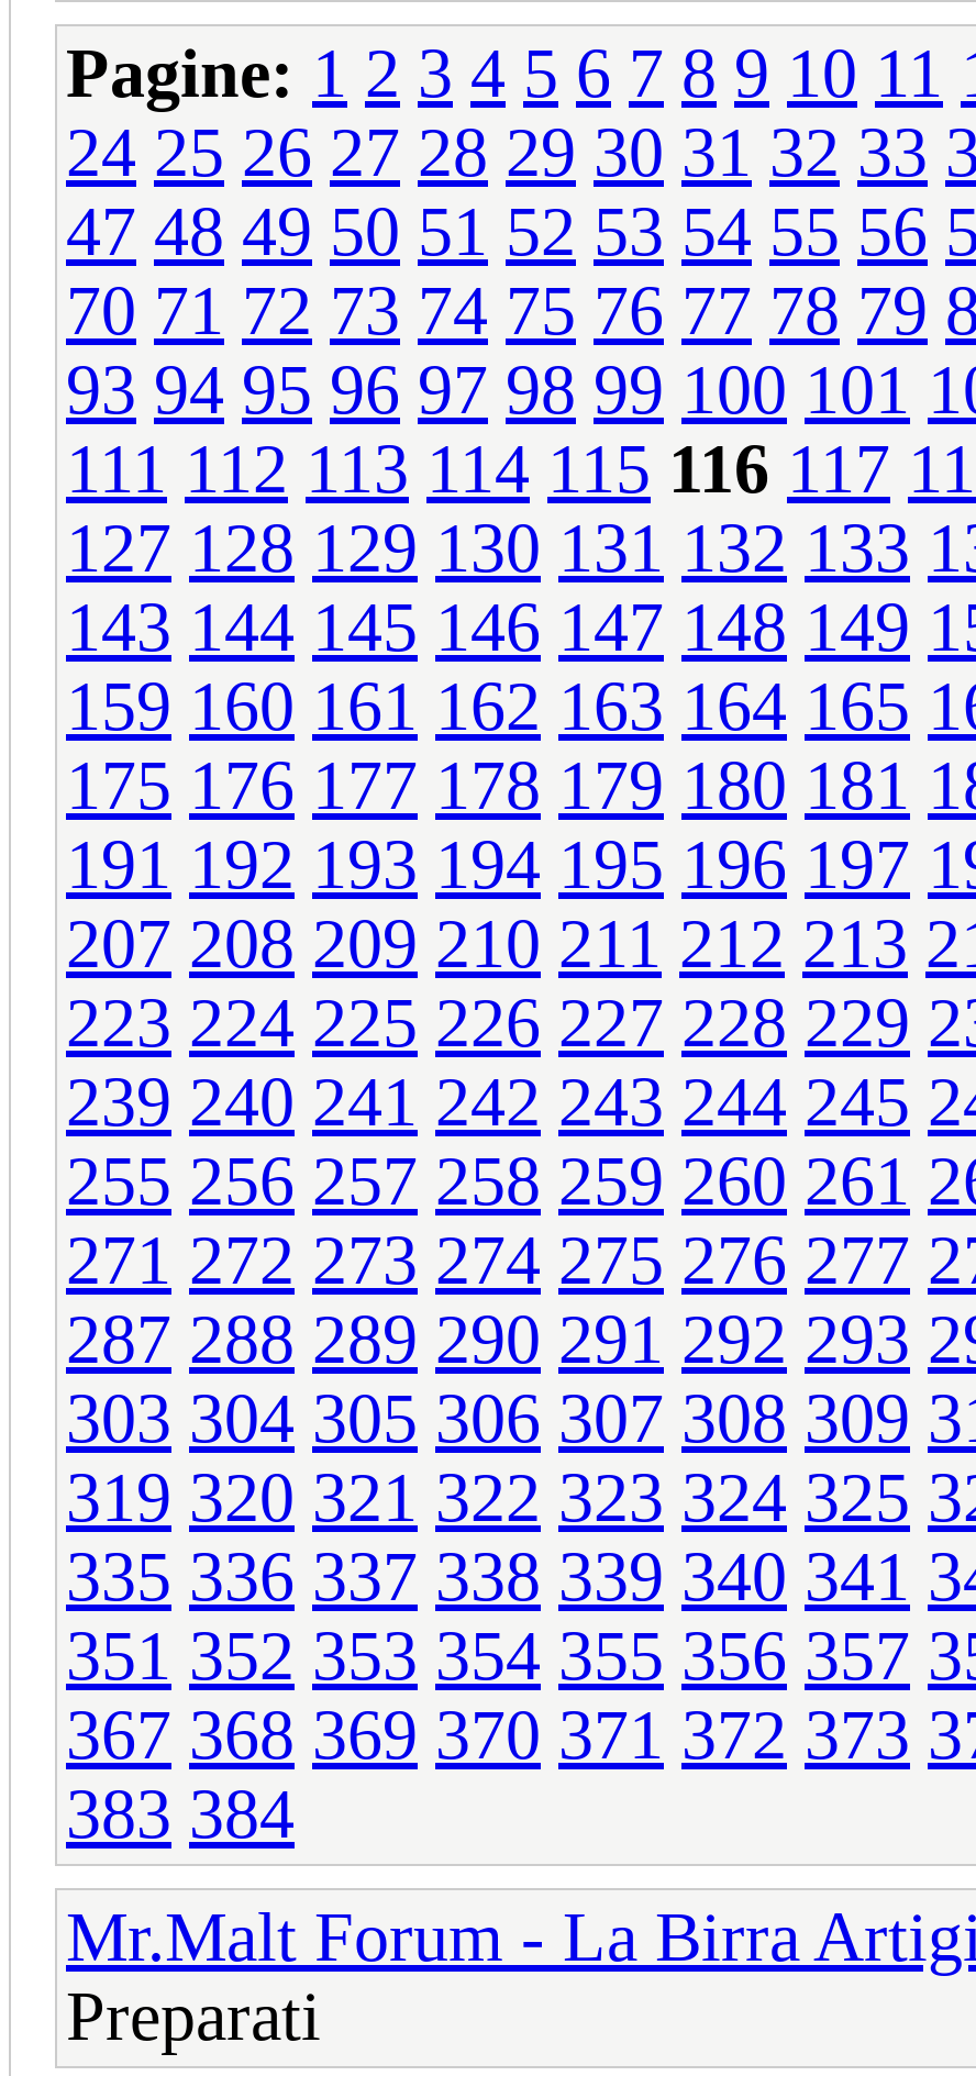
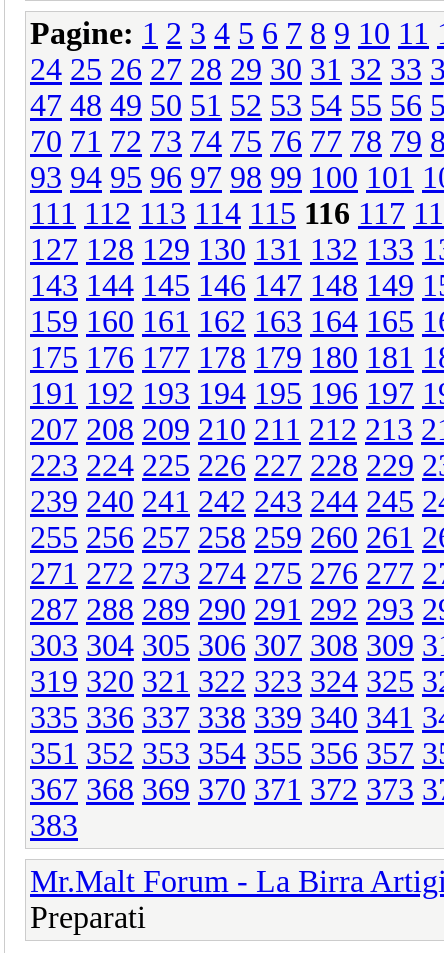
- 383 384
+ 383
